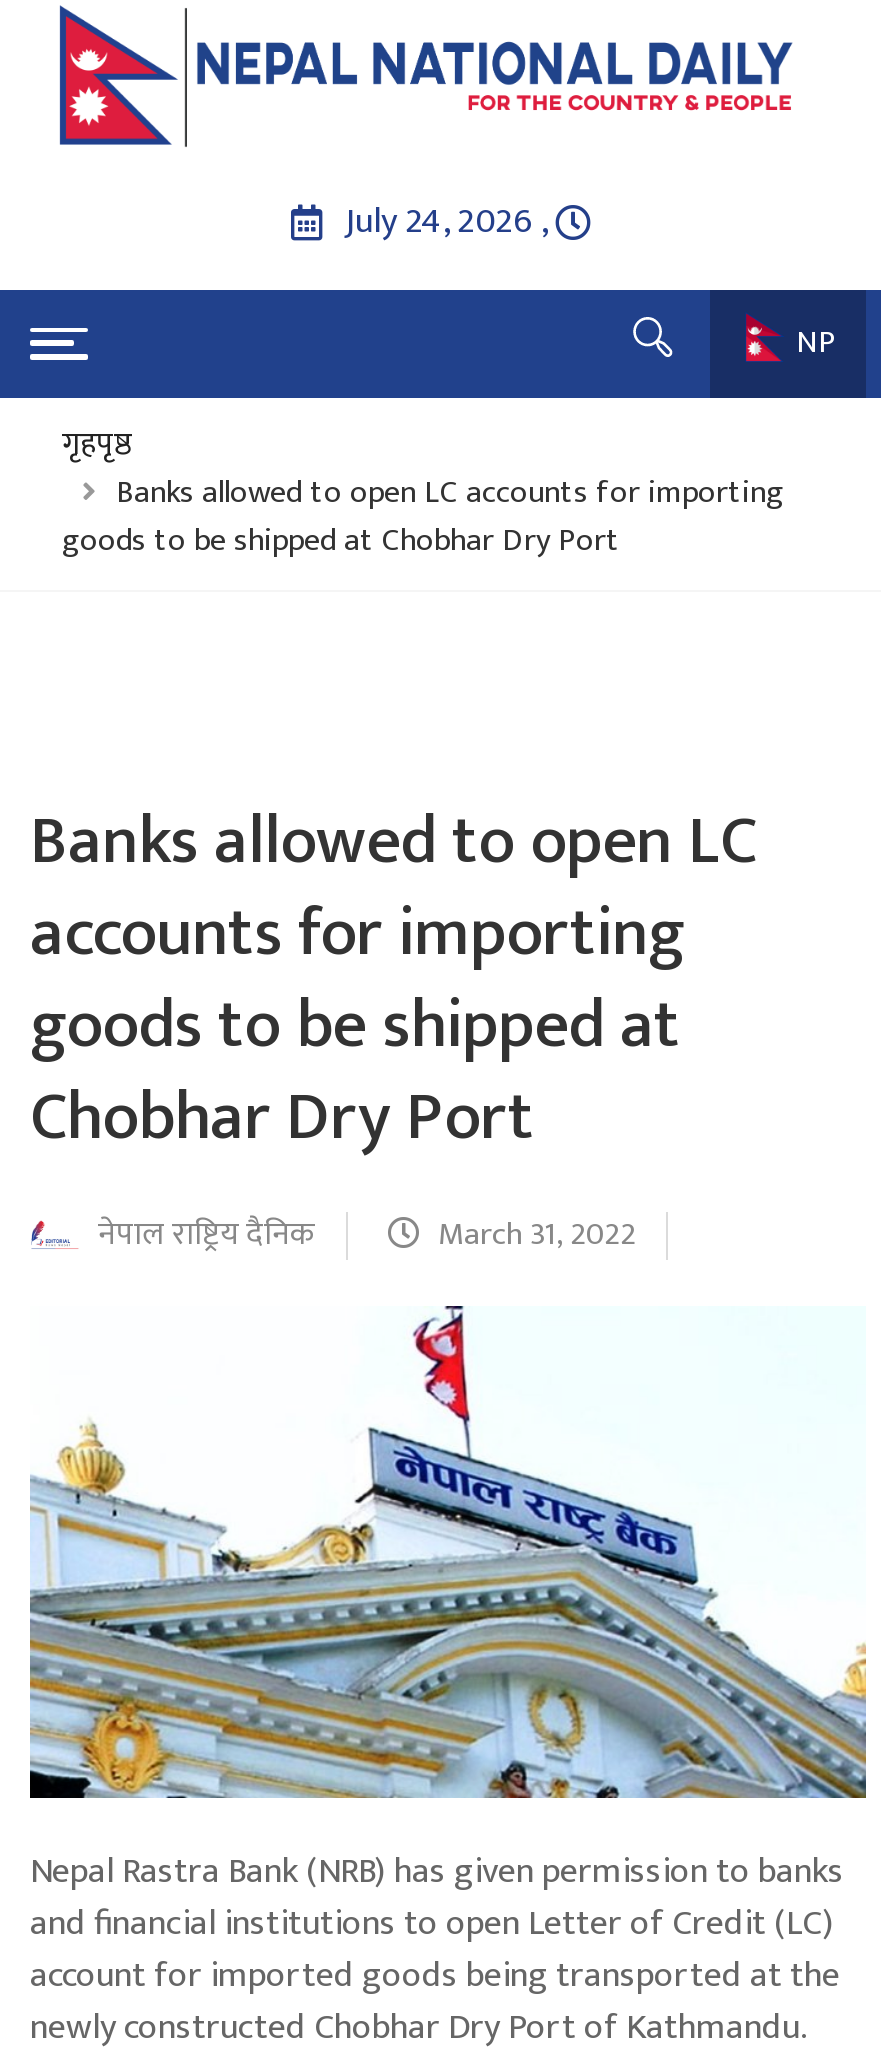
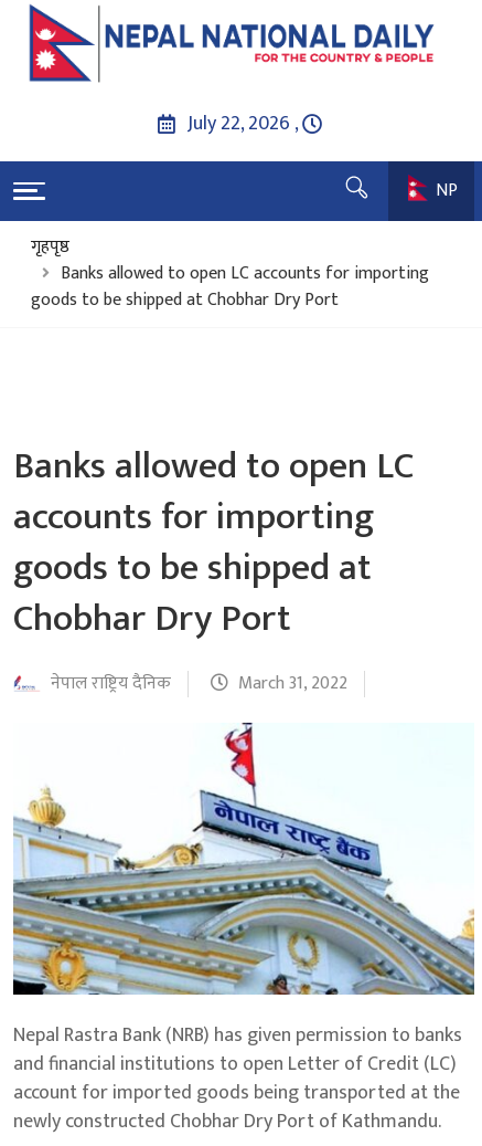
- July 24, 2026 ,
+ July 22, 2026 ,
